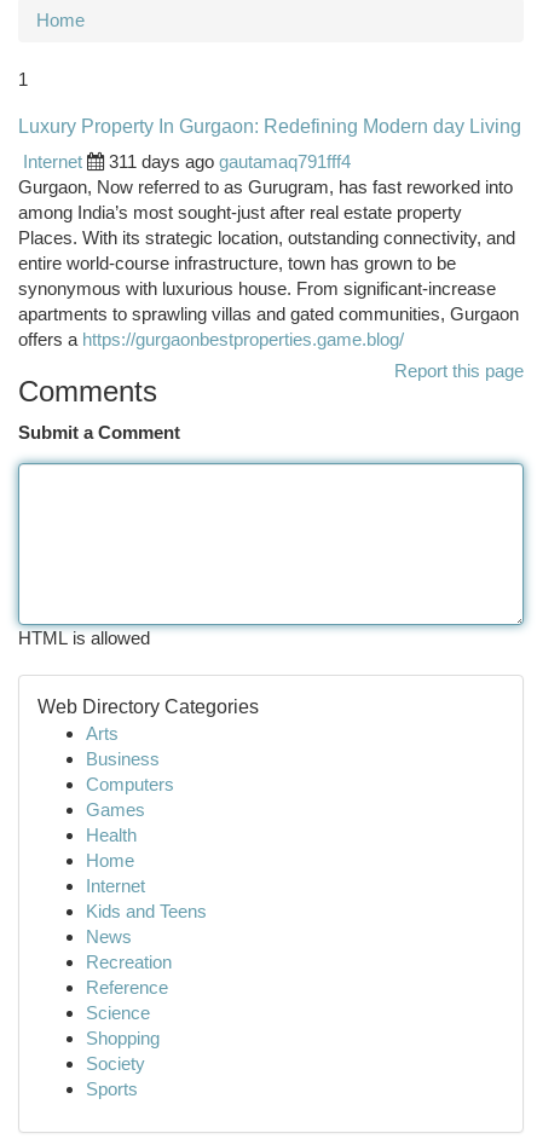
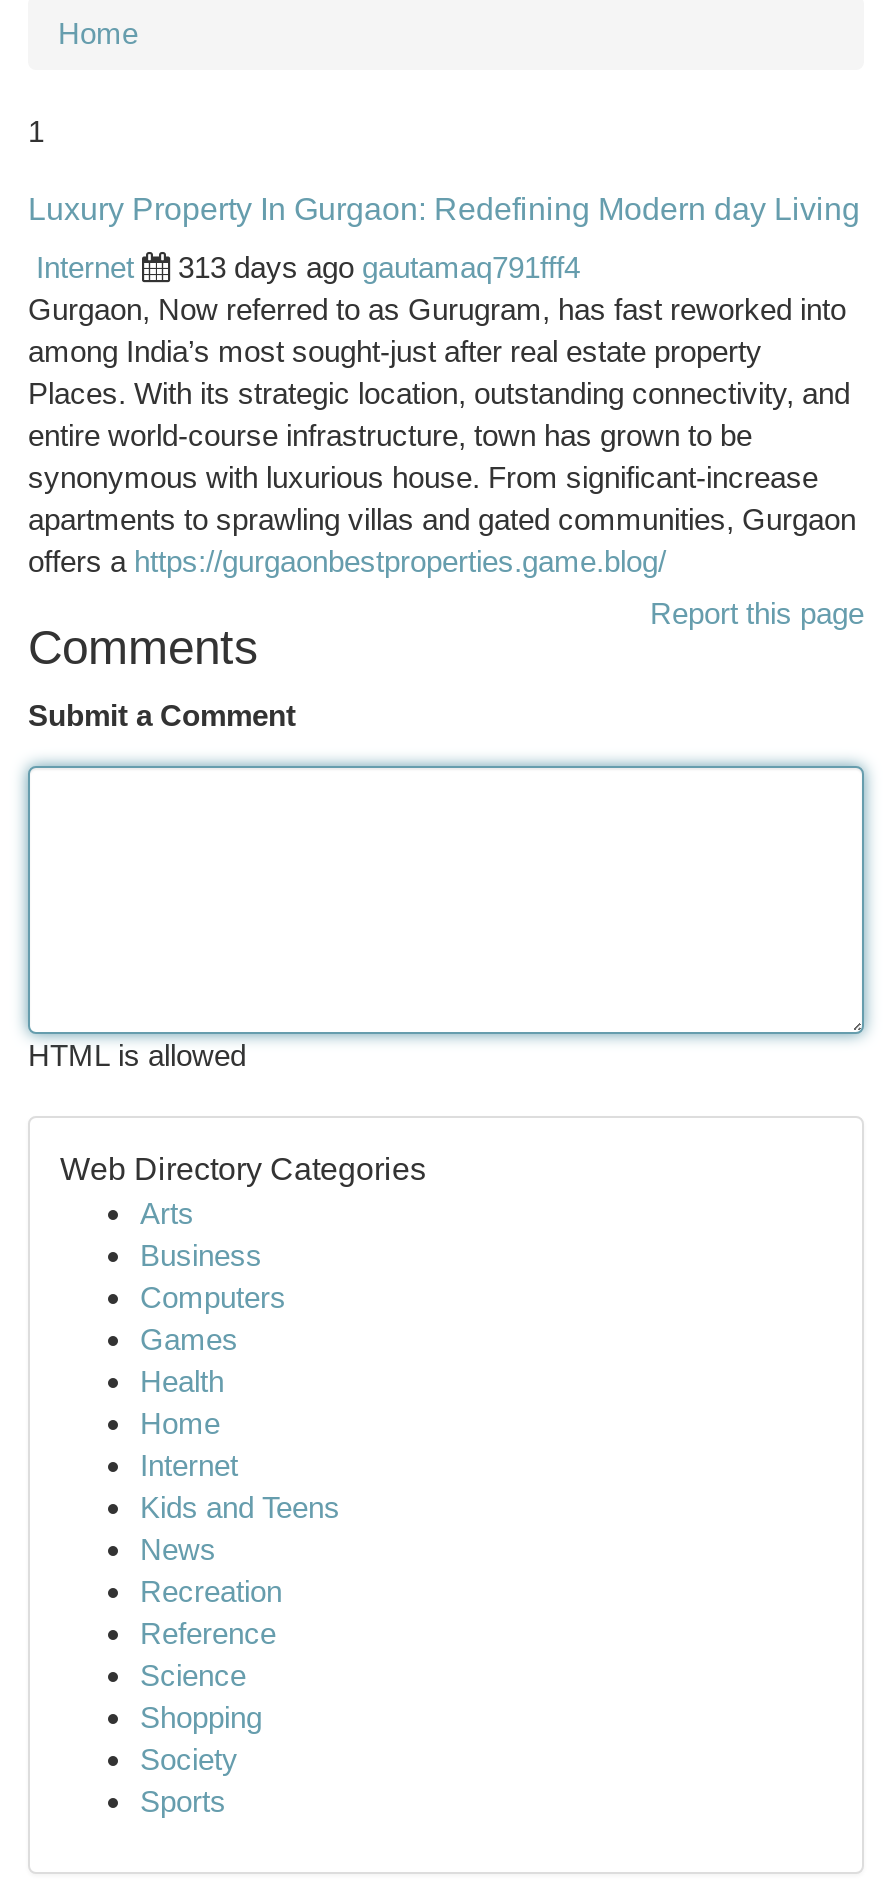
- 311 days ago gautamaq791fff4
+ 313 days ago gautamaq791fff4
